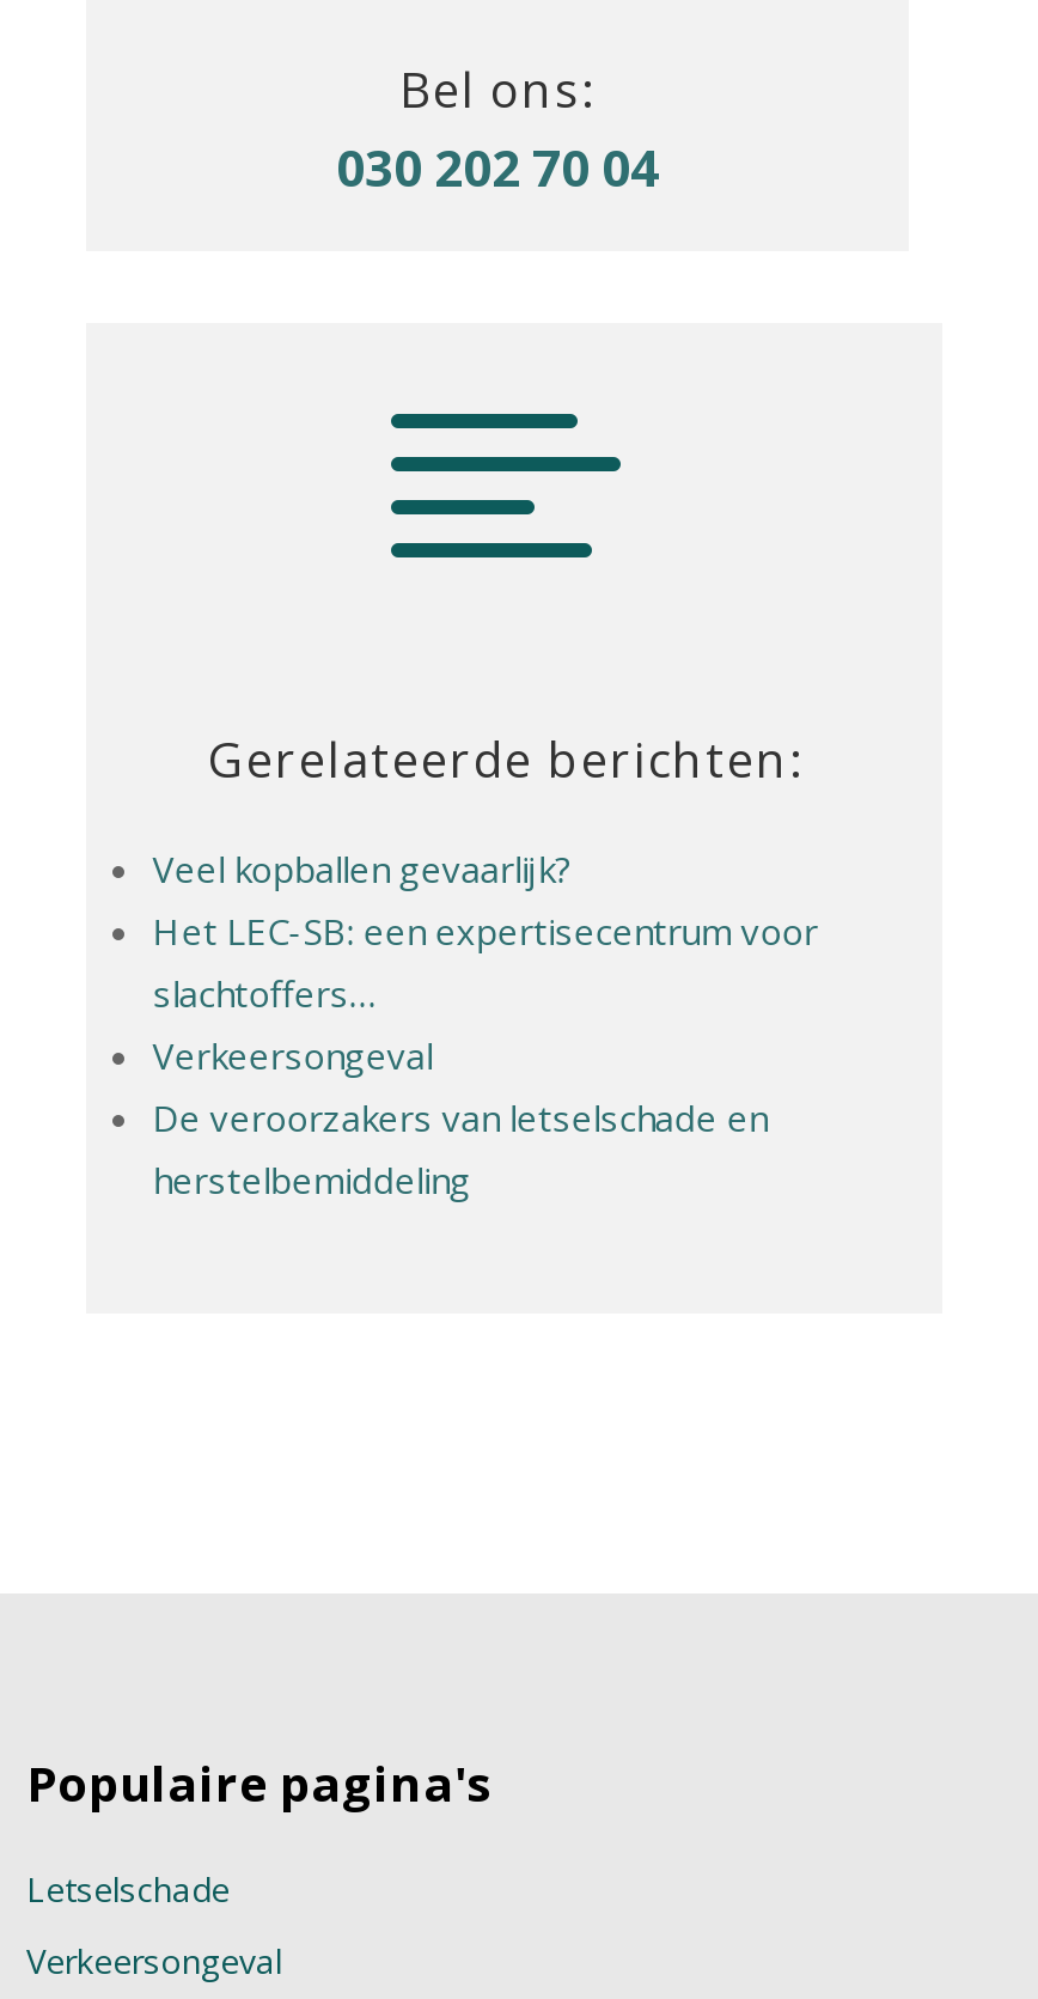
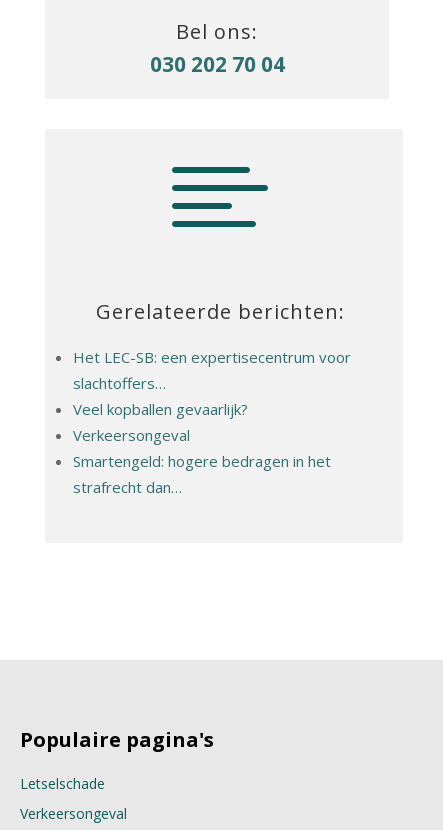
moved down: Veel kopballen gevaarlijk?

moved up: Het LEC-SB: een expertisecentrum voor | slachtoffers…

- De veroorzakers van letselschade en
- herstelbemiddeling
+ Smartengeld: hogere bedragen in het
+ strafrecht dan…
